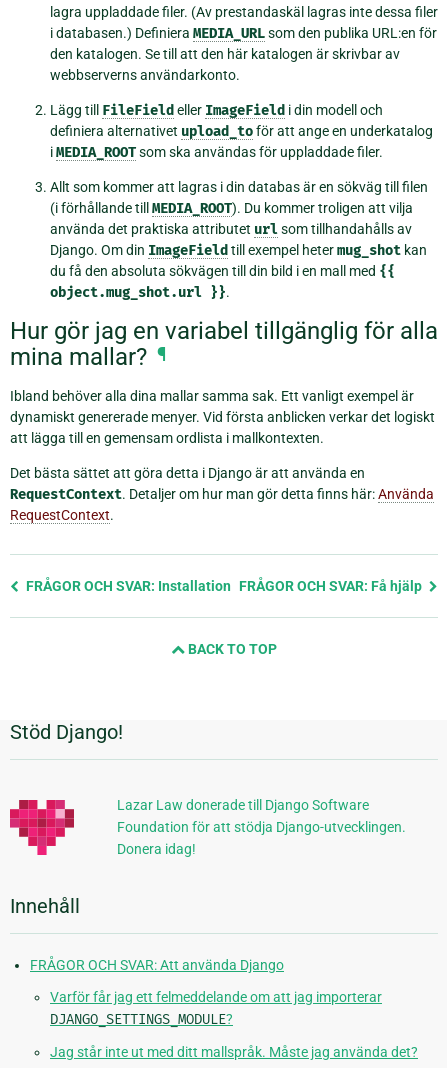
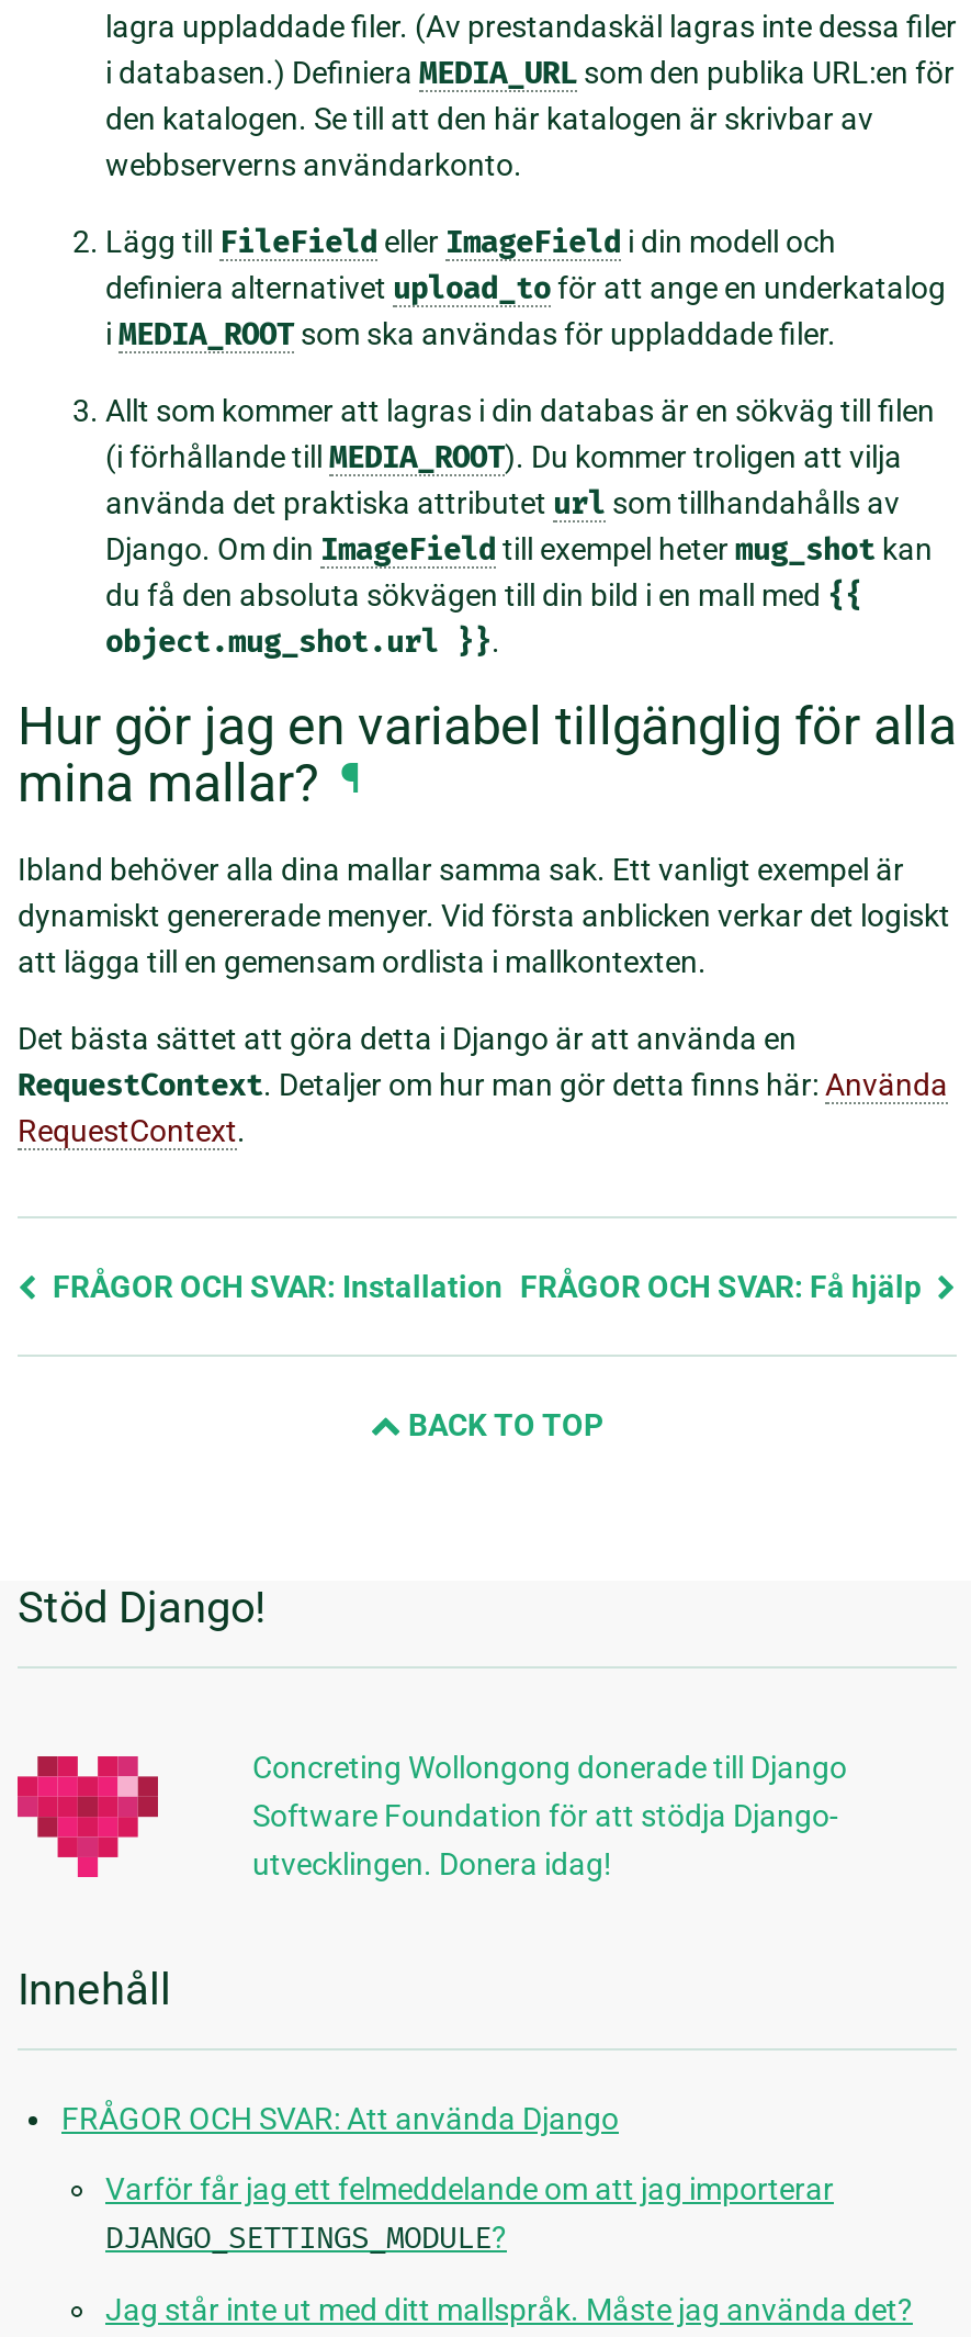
- Lazar Law donerade till Django Software
- Foundation för att stödja Django-utvecklingen.
- Donera idag!
+ Concreting Wollongong donerade till Django
+ Software Foundation för att stödja Django-
+ utvecklingen. Donera idag!
